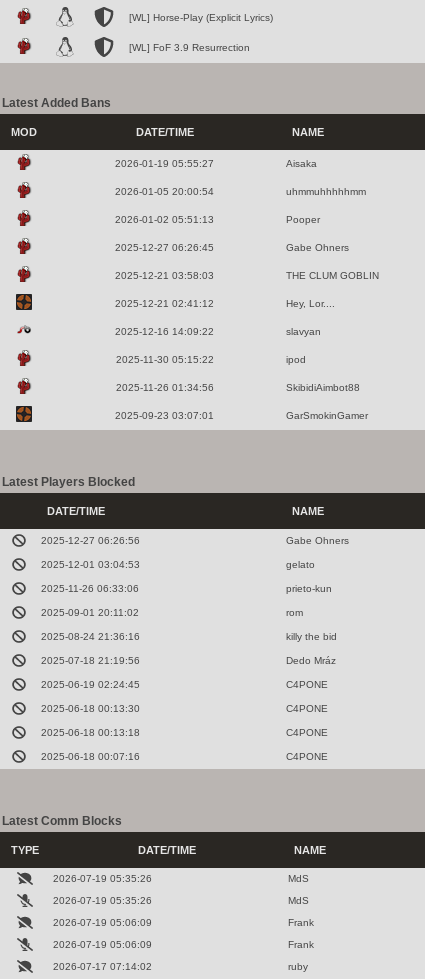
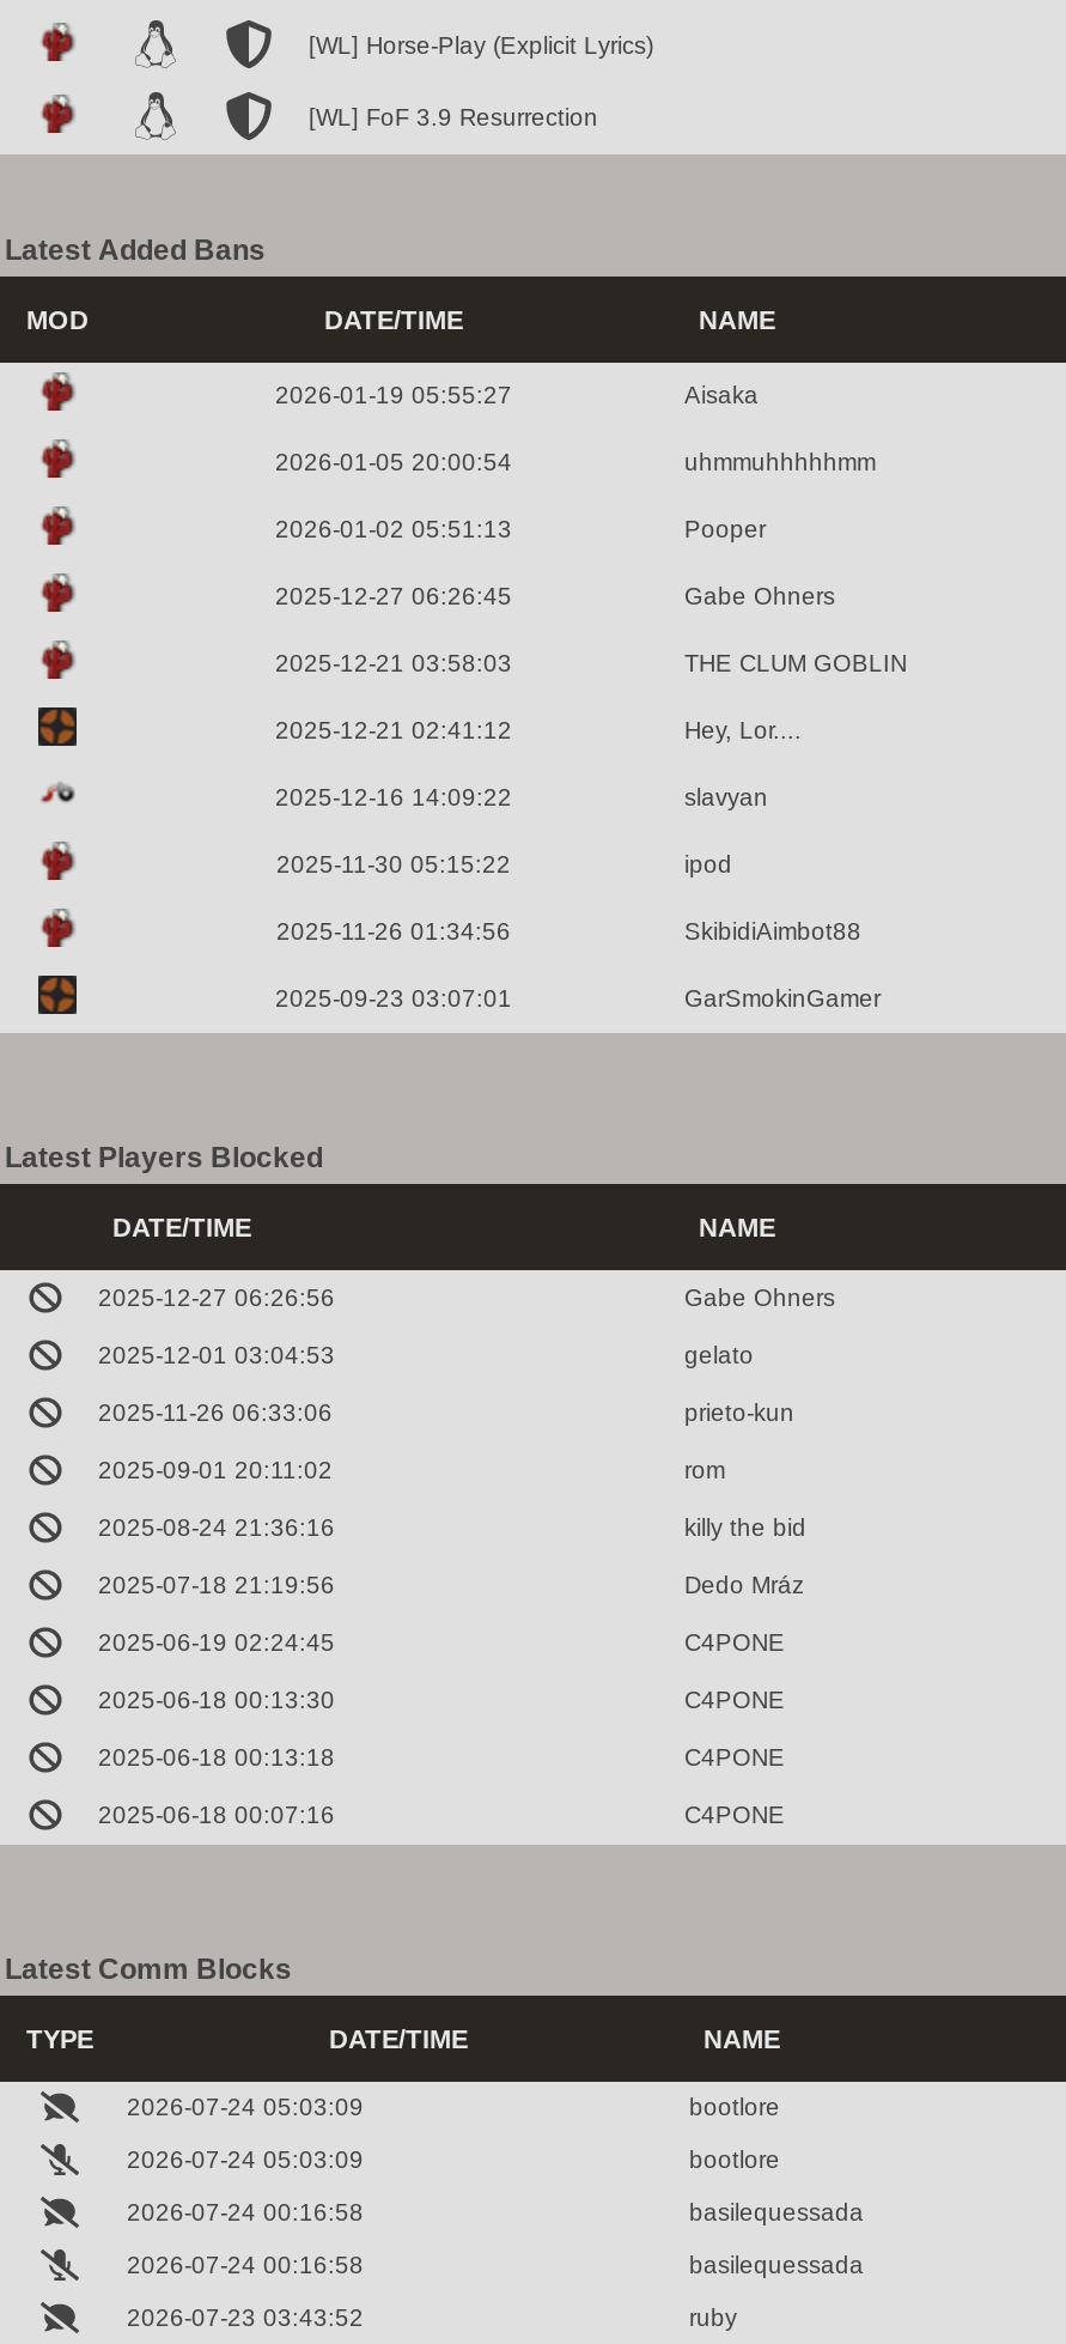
- 2026-07-19 05:35:26
- MdS
+ 2026-07-24 05:03:09
+ bootlore

- 2026-07-19 05:35:26
- MdS
+ 2026-07-24 05:03:09
+ bootlore

- 2026-07-19 05:06:09
- Frank
+ 2026-07-24 00:16:58
+ basilequessada

- 2026-07-19 05:06:09
- Frank
+ 2026-07-24 00:16:58
+ basilequessada

- 2026-07-17 07:14:02
+ 2026-07-23 03:43:52
